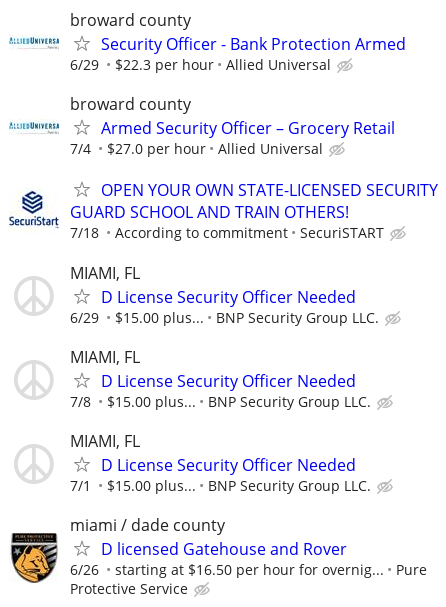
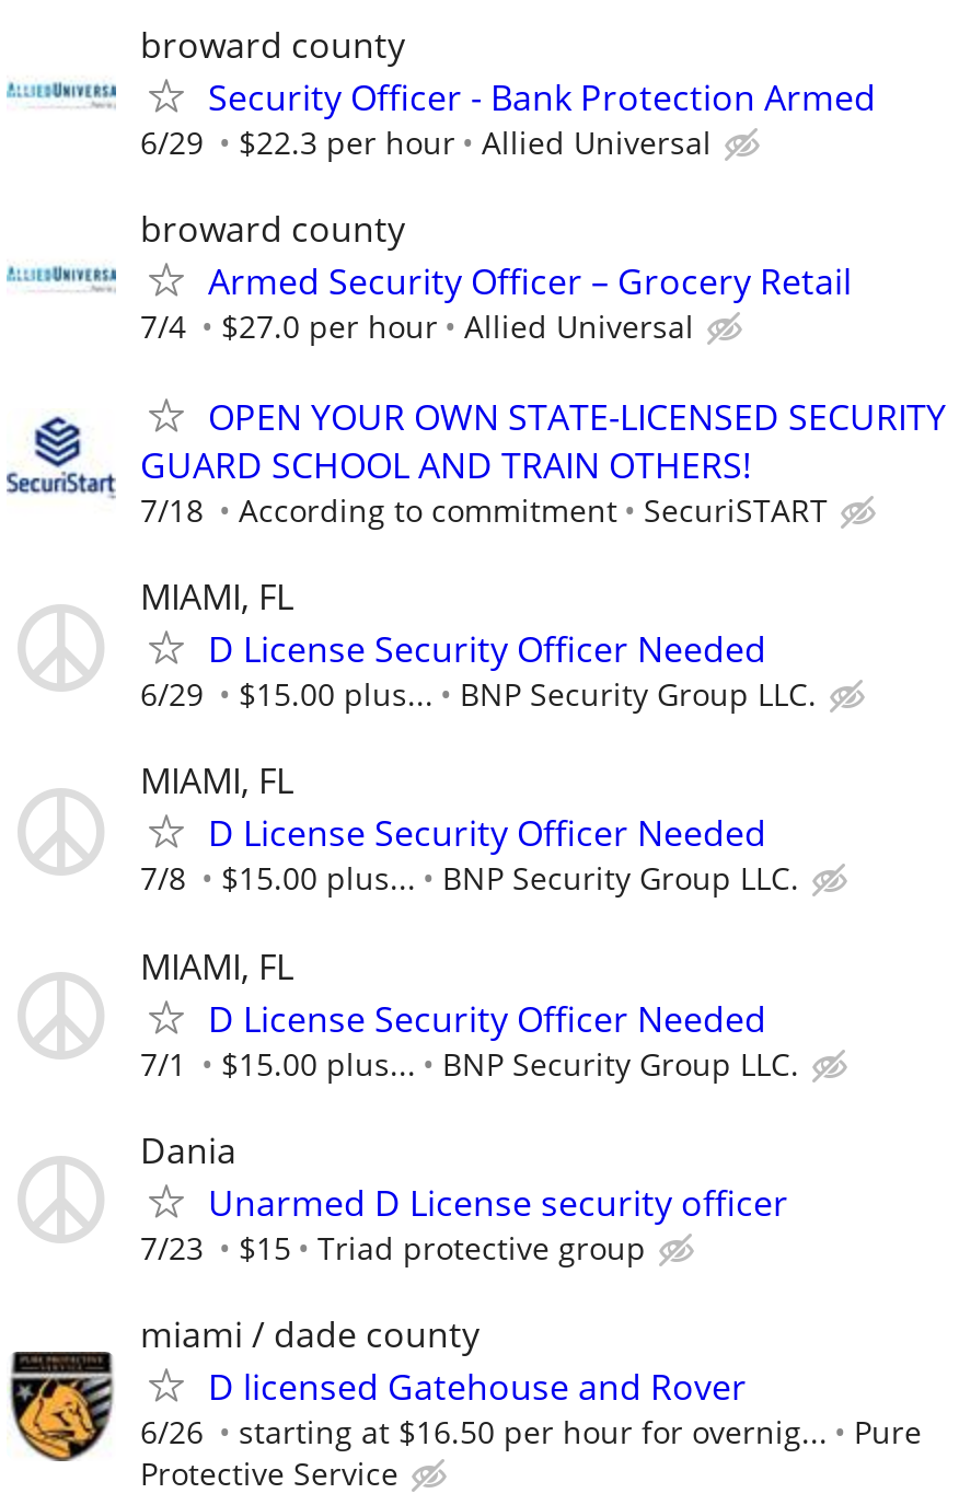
+ Dania
+ Unarmed D License security officer
+ 7/23
+ $15
+ Triad protective group
